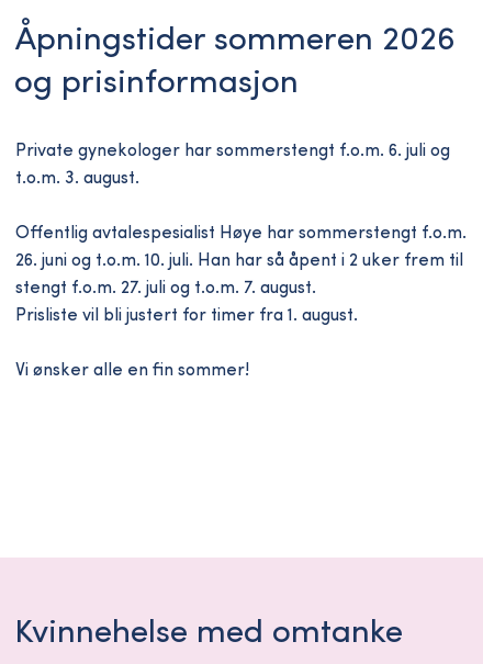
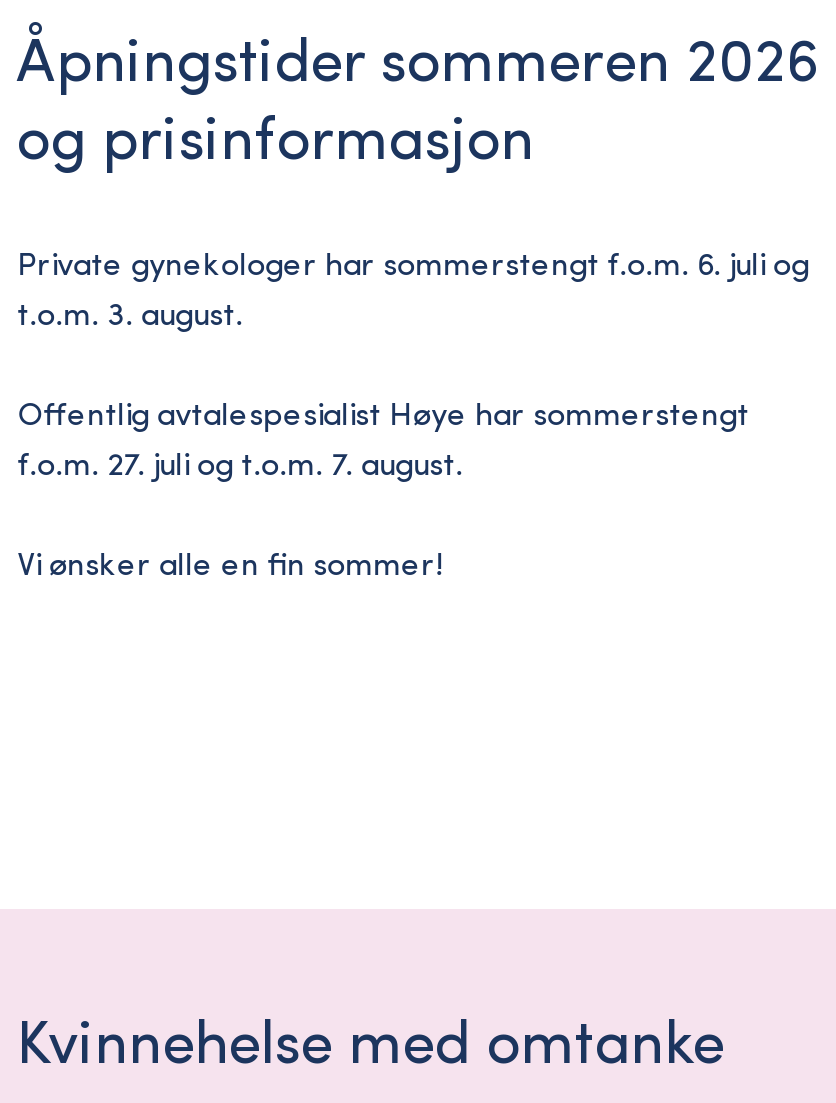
- Offentlig avtalespesialist Høye har sommerstengt f.o.m.
- 26. juni og t.o.m. 10. juli. Han har så åpent i 2 uker frem til
- stengt f.o.m. 27. juli og t.o.m. 7. august.
- Prisliste vil bli justert for timer fra 1. august.
+ Offentlig avtalespesialist Høye har sommerstengt
+ f.o.m. 27. juli og t.o.m. 7. august.
